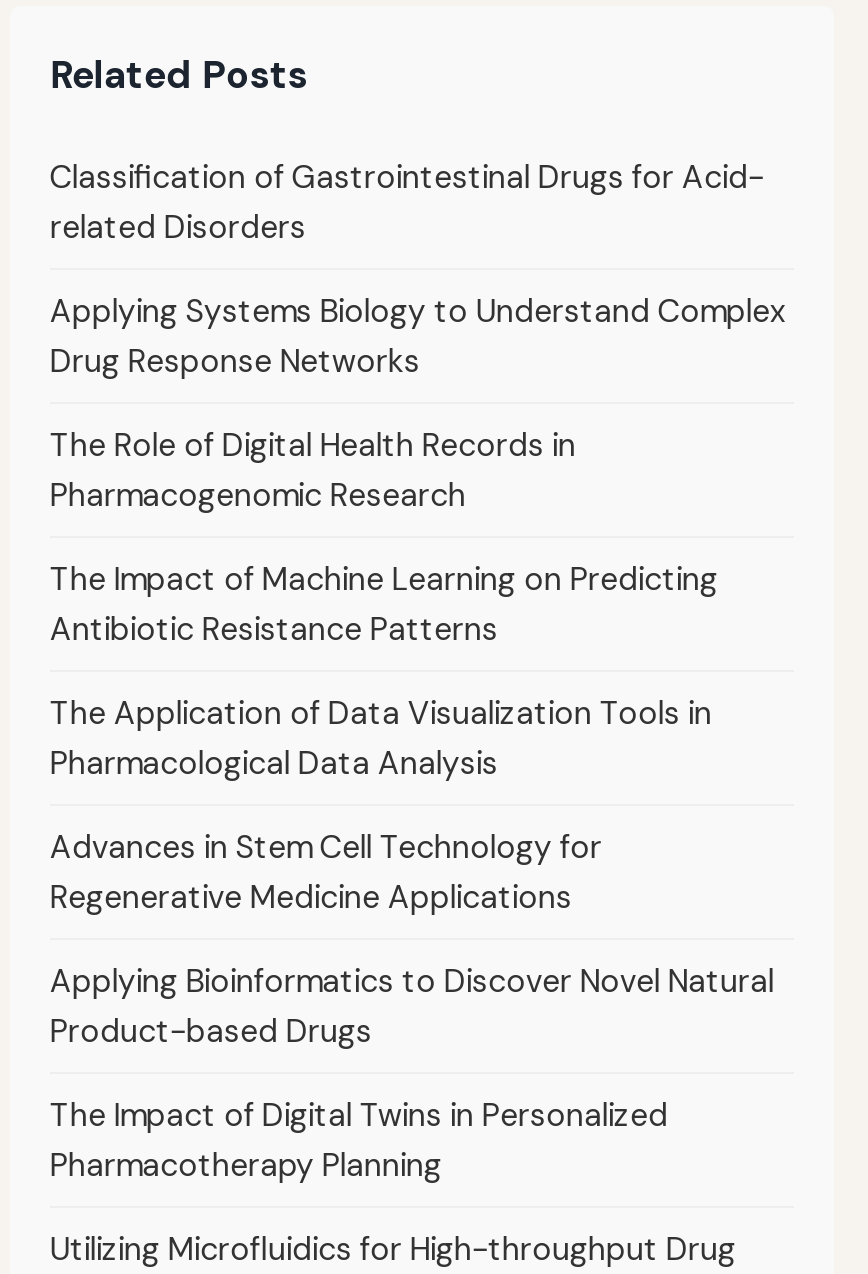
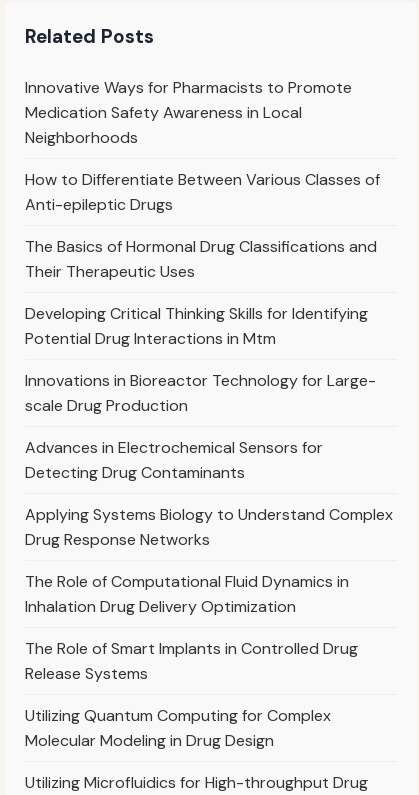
- Classification of Gastrointestinal Drugs for Acid-
- related Disorders
+ Innovative Ways for Pharmacists to Promote
+ Medication Safety Awareness in Local
+ Neighborhoods
+ How to Differentiate Between Various Classes of
+ Anti-epileptic Drugs
+ The Basics of Hormonal Drug Classifications and
+ Their Therapeutic Uses
+ Developing Critical Thinking Skills for Identifying
+ Potential Drug Interactions in Mtm
+ Innovations in Bioreactor Technology for Large-
+ scale Drug Production
+ Advances in Electrochemical Sensors for
+ Detecting Drug Contaminants

moved down: Applying Systems Biology to Understand Complex | Drug Response Networks

- The Role of Digital Health Records in
- Pharmacogenomic Research
- The Impact of Machine Learning on Predicting
- Antibiotic Resistance Patterns
- The Application of Data Visualization Tools in
- Pharmacological Data Analysis
- Advances in Stem Cell Technology for
- Regenerative Medicine Applications
- Applying Bioinformatics to Discover Novel Natural
- Product-based Drugs
- The Impact of Digital Twins in Personalized
- Pharmacotherapy Planning
+ The Role of Computational Fluid Dynamics in
+ Inhalation Drug Delivery Optimization
+ The Role of Smart Implants in Controlled Drug
+ Release Systems
+ Utilizing Quantum Computing for Complex
+ Molecular Modeling in Drug Design
